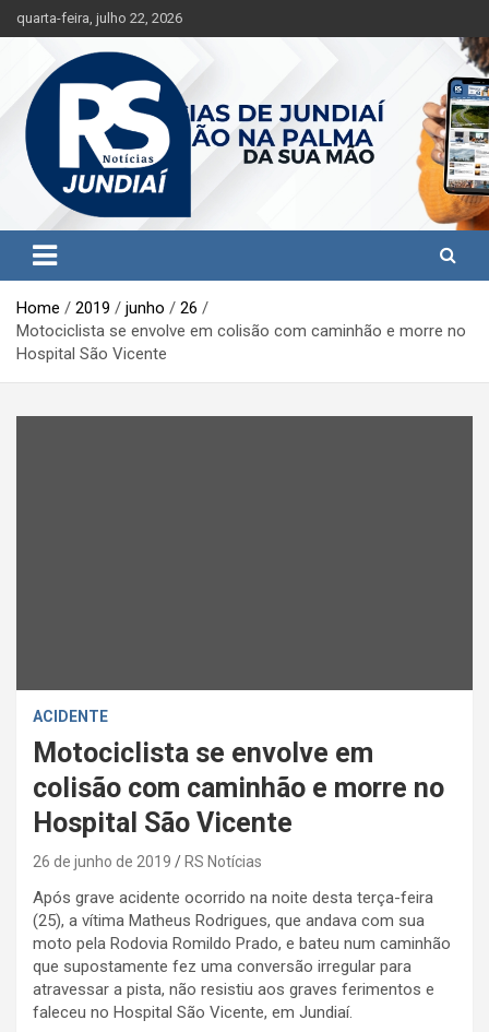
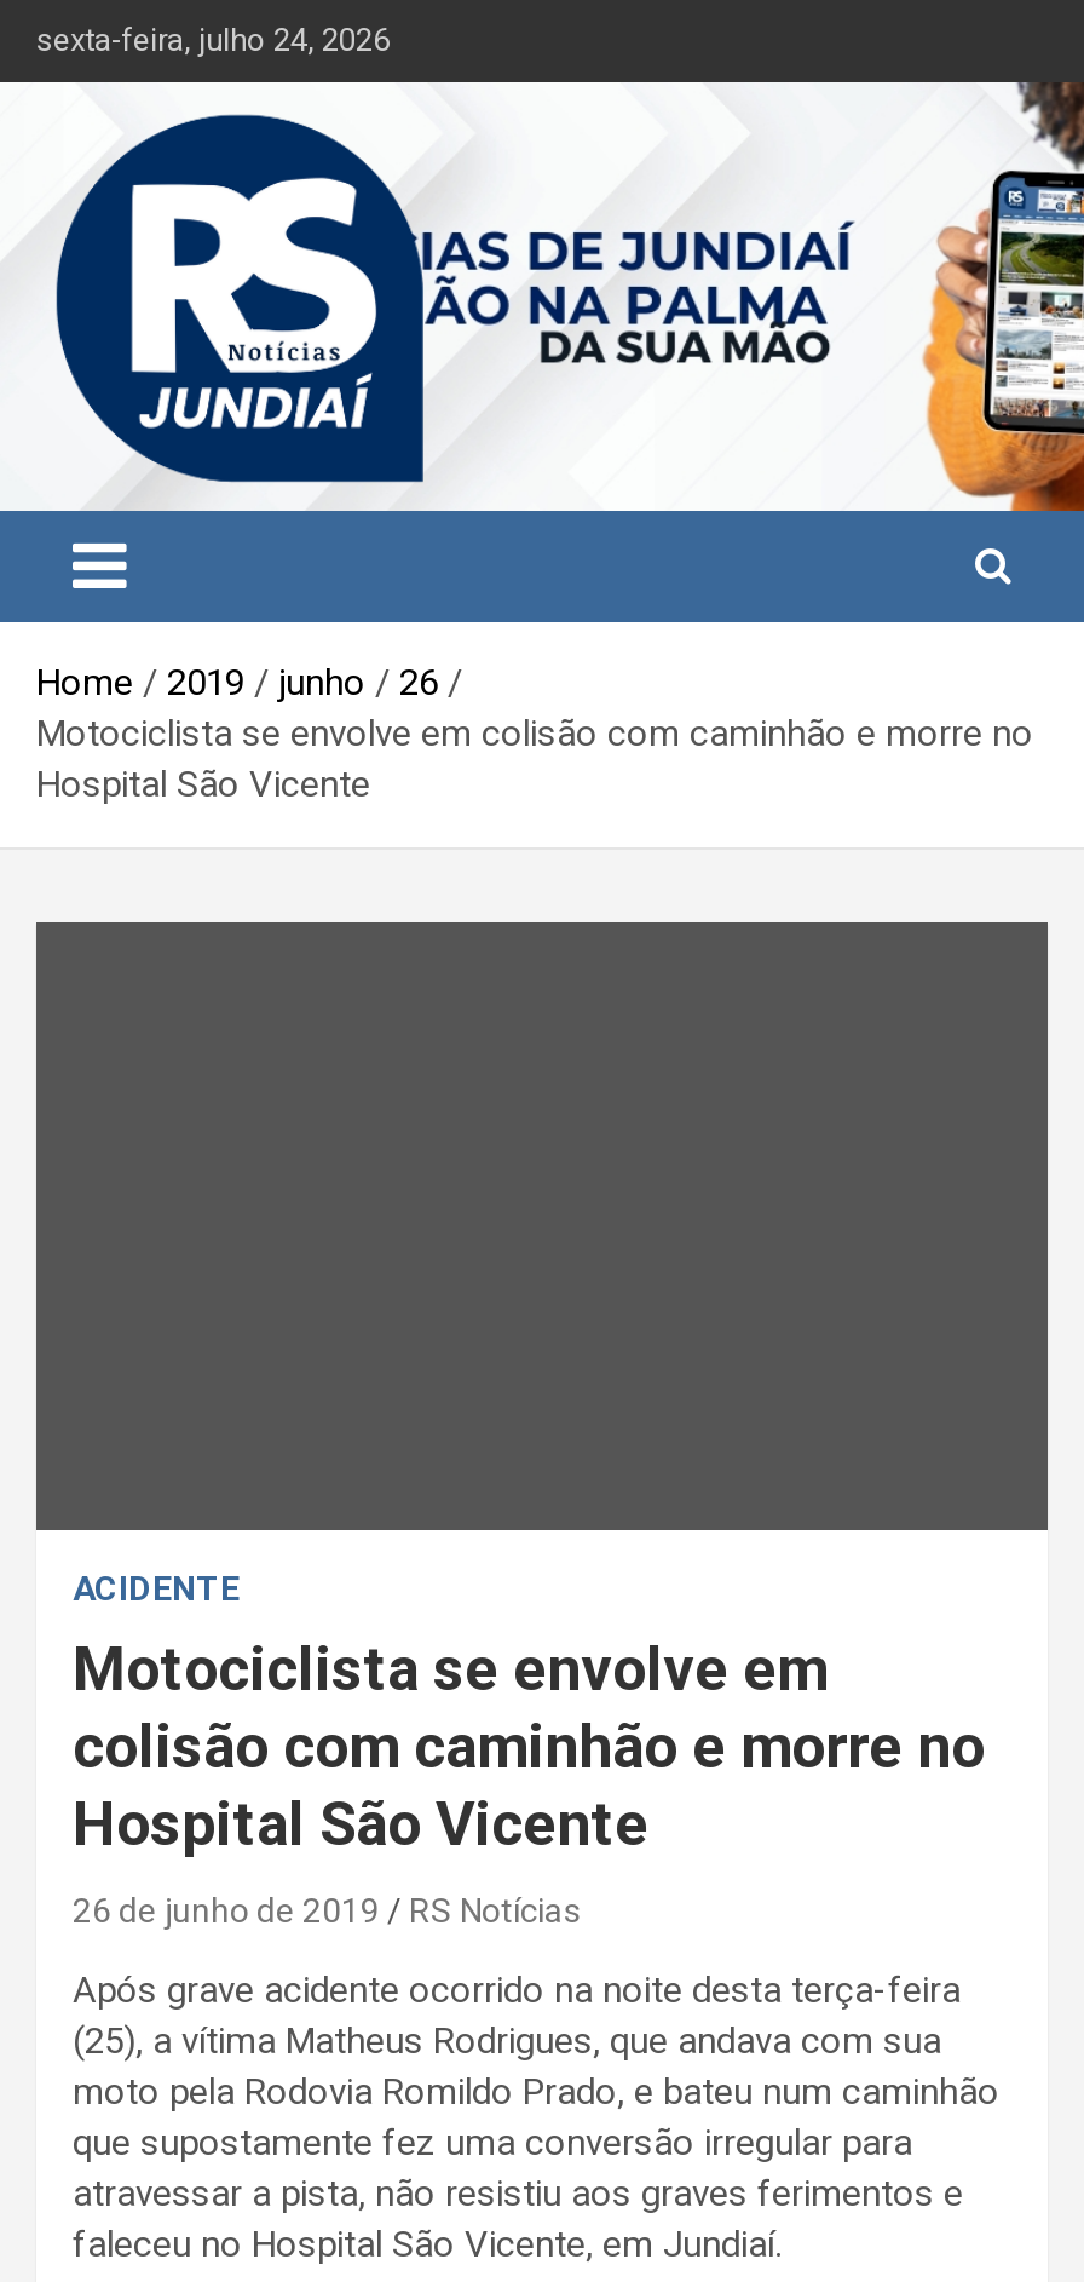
- quarta-feira, julho 22, 2026
+ sexta-feira, julho 24, 2026
